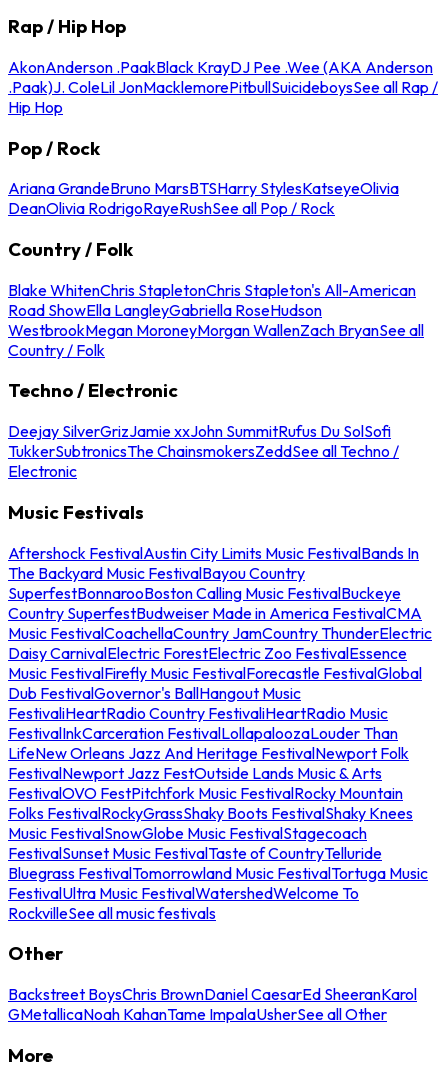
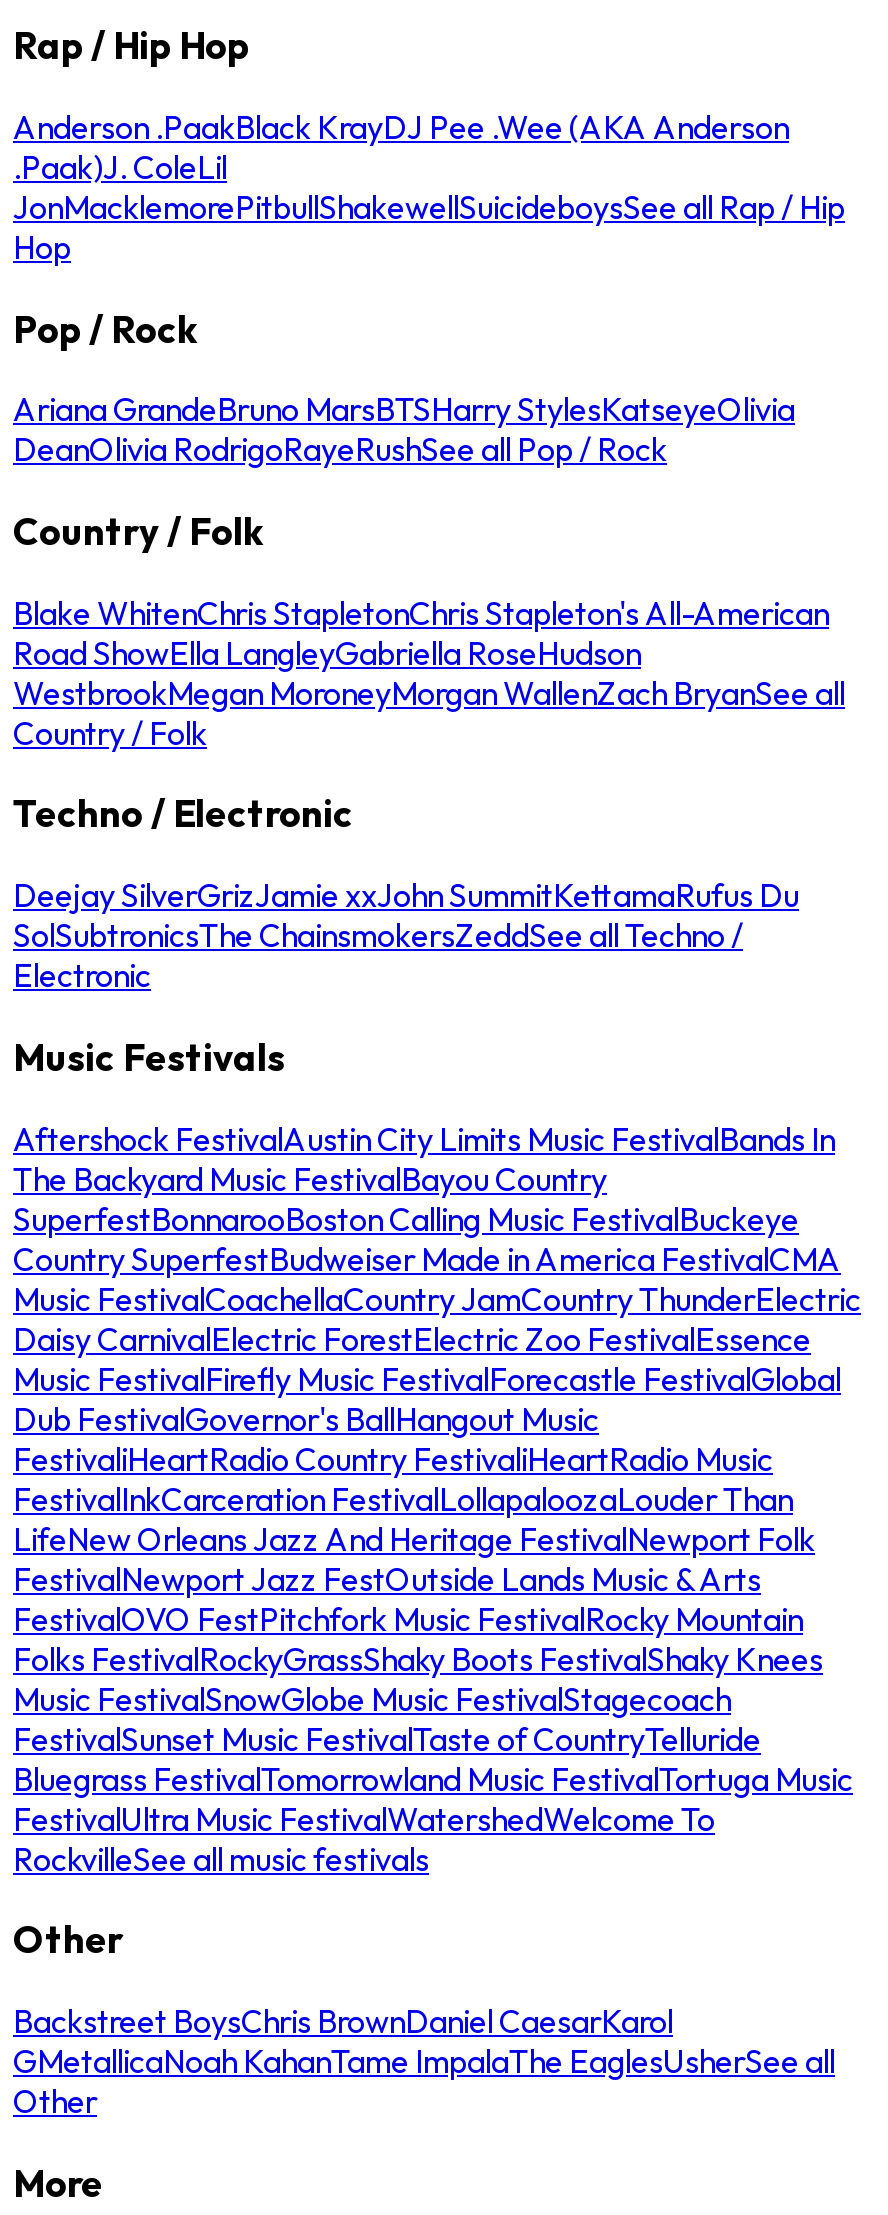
- AkonAnderson .PaakBlack KrayDJ Pee .Wee (AKA Anderson
- .Paak)J. ColeLil JonMacklemorePitbullSuicideboysSee all Rap /
- Hip Hop
+ Anderson .PaakBlack KrayDJ Pee .Wee (AKA Anderson
+ .Paak)J. ColeLil
+ JonMacklemorePitbullShakewellSuicideboysSee all Rap / Hip
+ Hop

- Deejay SilverGrizJamie xxJohn SummitRufus Du SolSofi
- TukkerSubtronicsThe ChainsmokersZeddSee all Techno /
+ Deejay SilverGrizJamie xxJohn SummitKettamaRufus Du
+ SolSubtronicsThe ChainsmokersZeddSee all Techno /

- Backstreet BoysChris BrownDaniel CaesarEd SheeranKarol
- GMetallicaNoah KahanTame ImpalaUsherSee all Other
+ Backstreet BoysChris BrownDaniel CaesarKarol
+ GMetallicaNoah KahanTame ImpalaThe EaglesUsherSee all
+ Other
